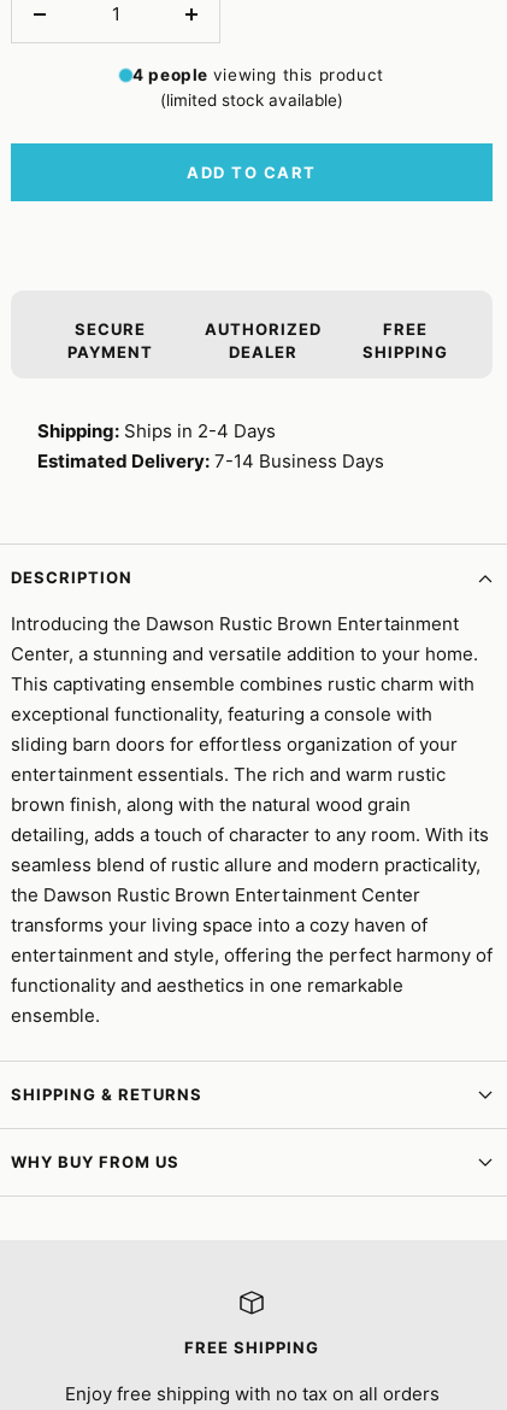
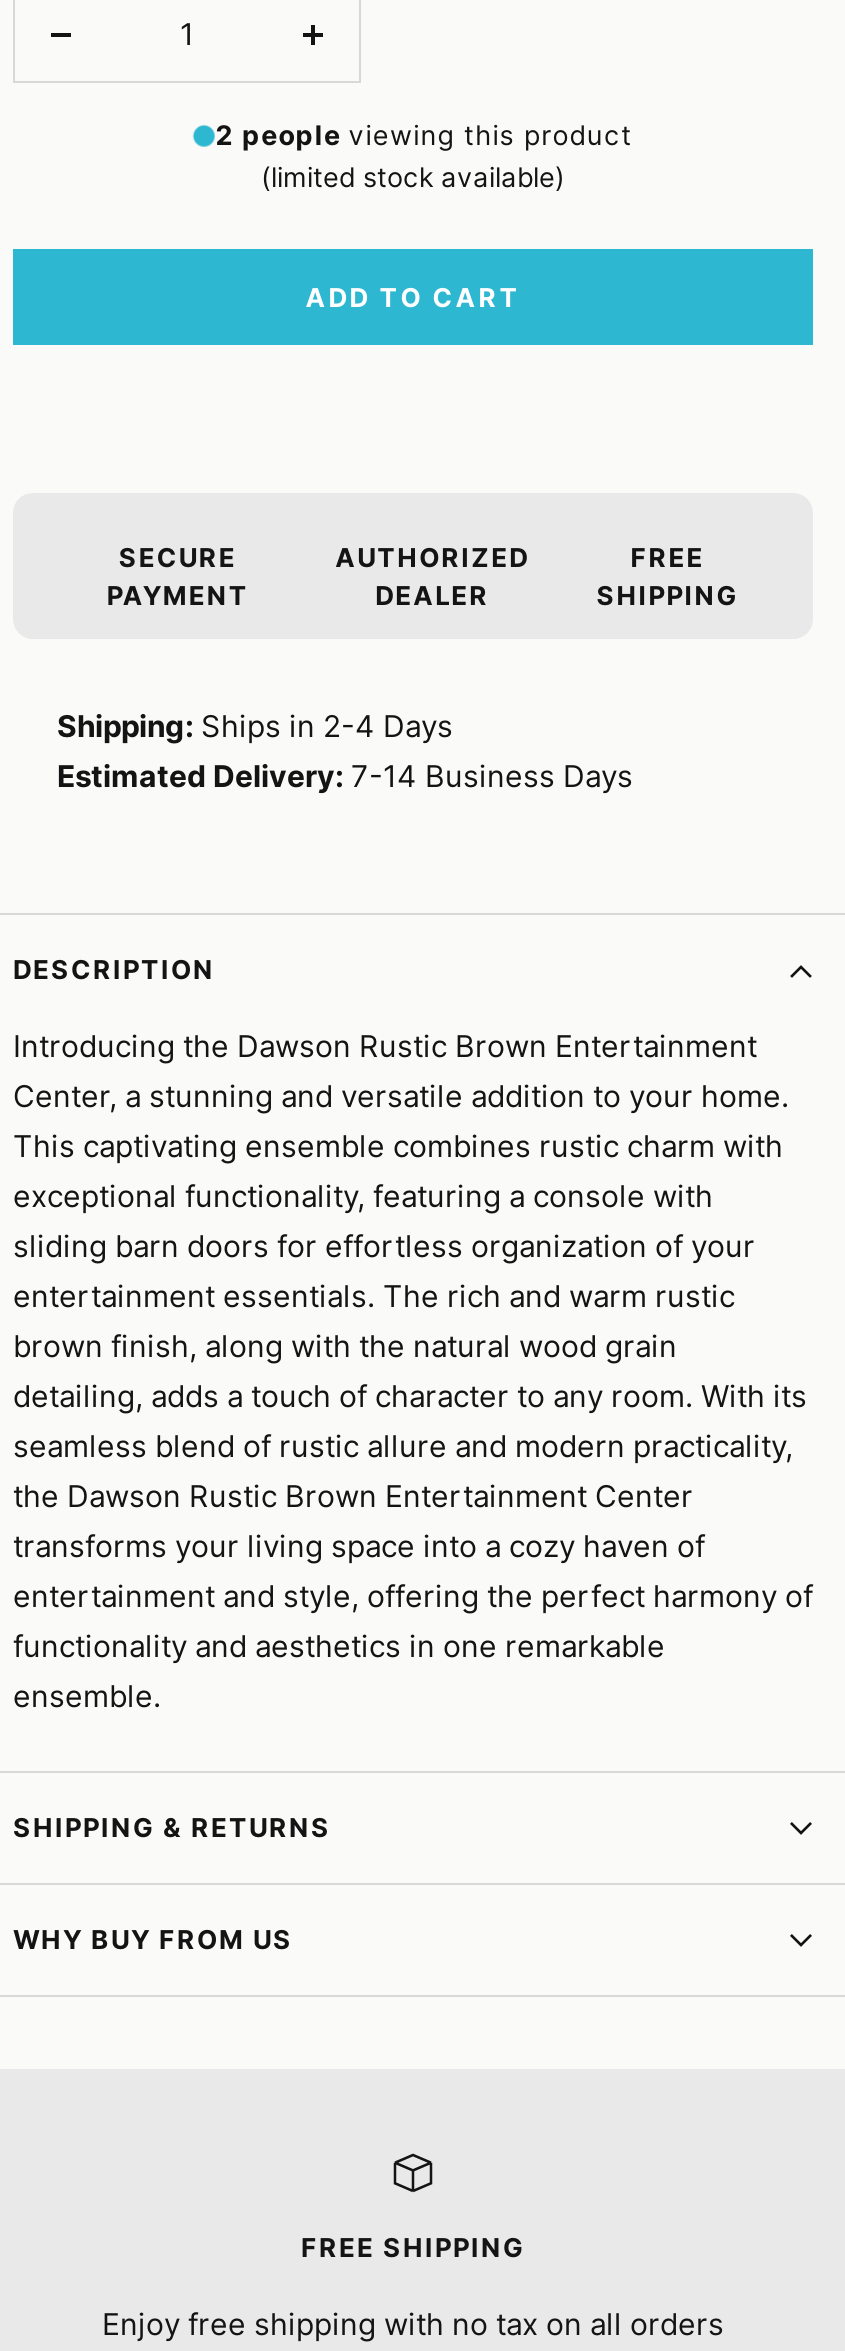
- 4 people viewing this product
+ 2 people viewing this product
